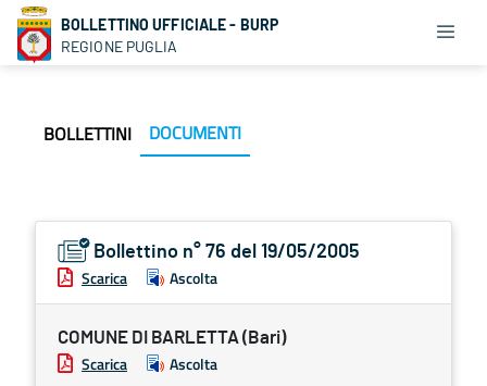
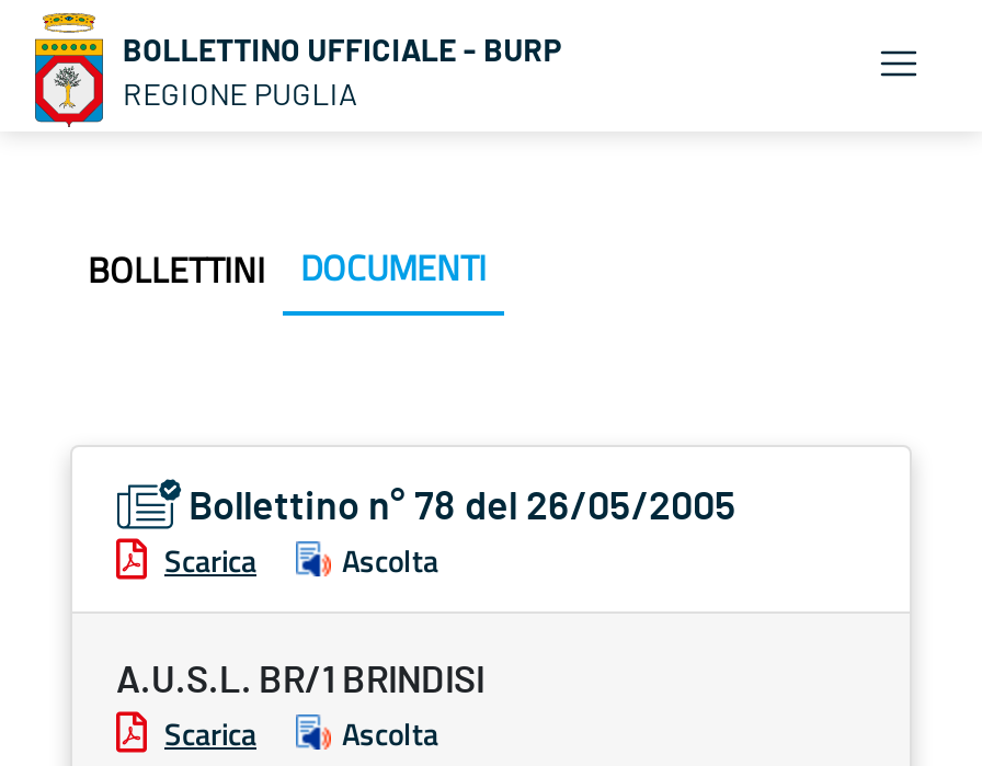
- Bollettino n° 76 del 19/05/2005
+ Bollettino n° 78 del 26/05/2005

- COMUNE DI BARLETTA (Bari)
+ A.U.S.L. BR/1 BRINDISI
